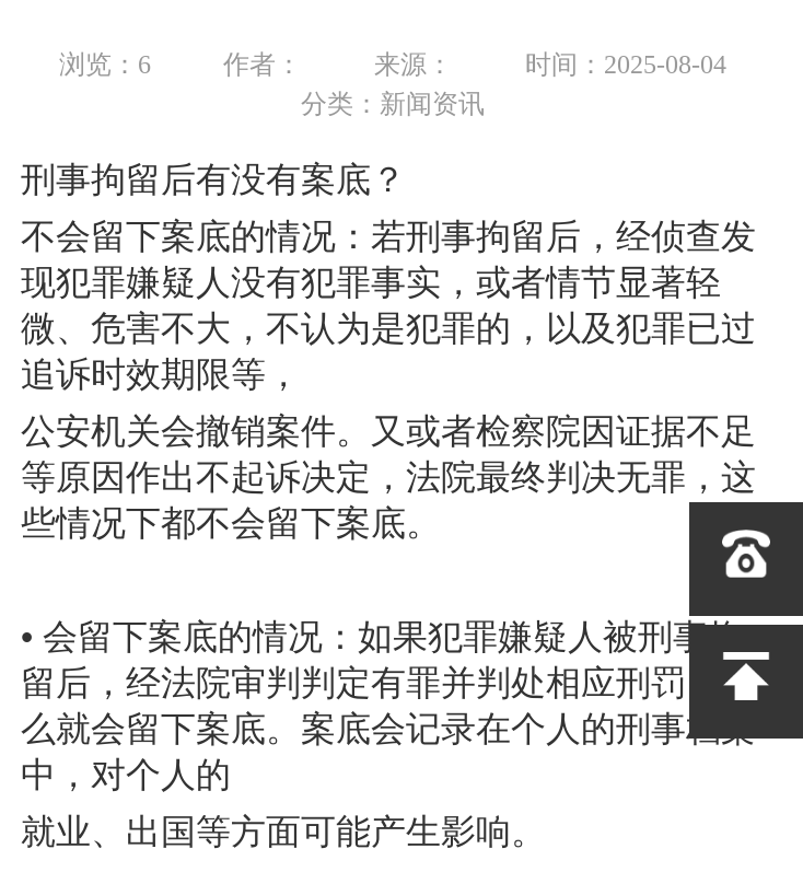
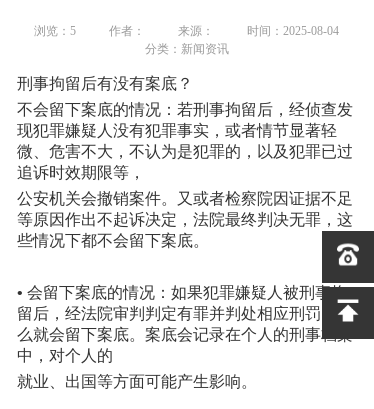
- 浏览：6
+ 浏览：5
